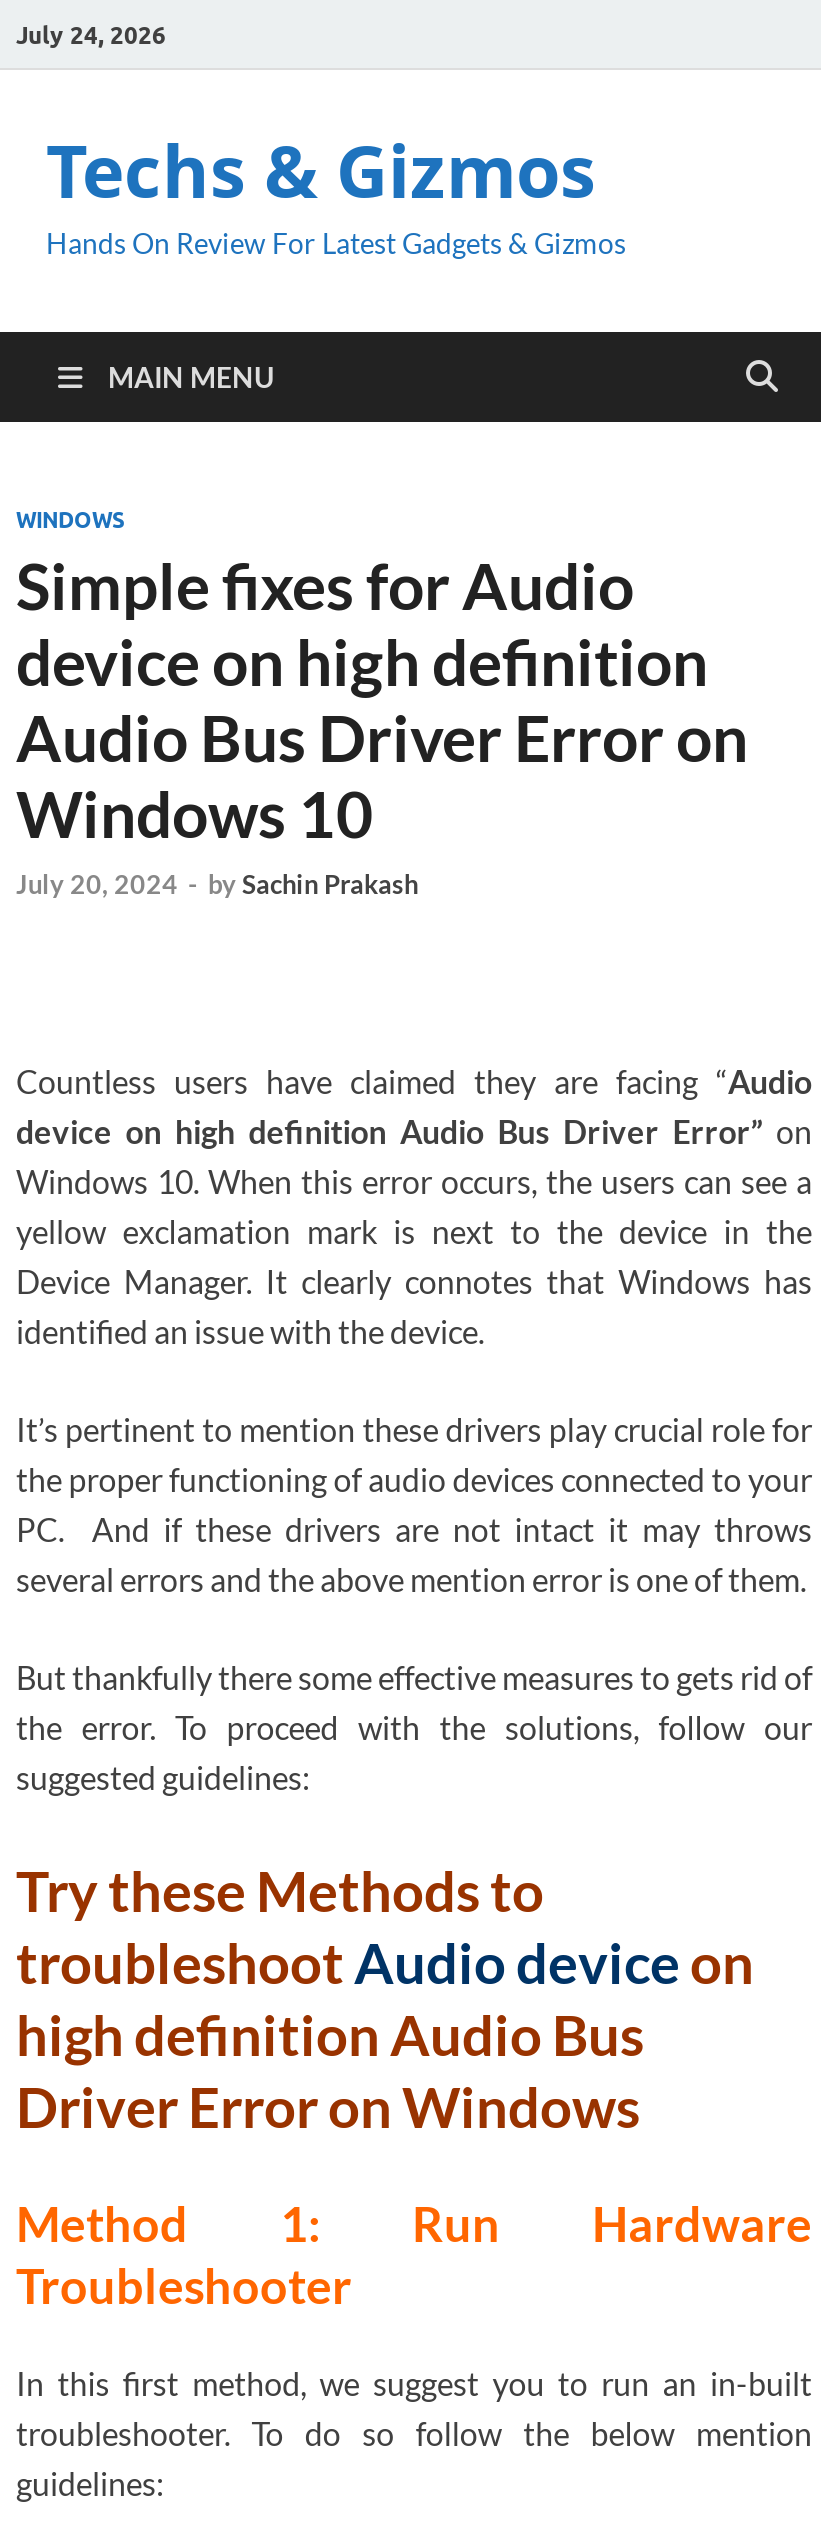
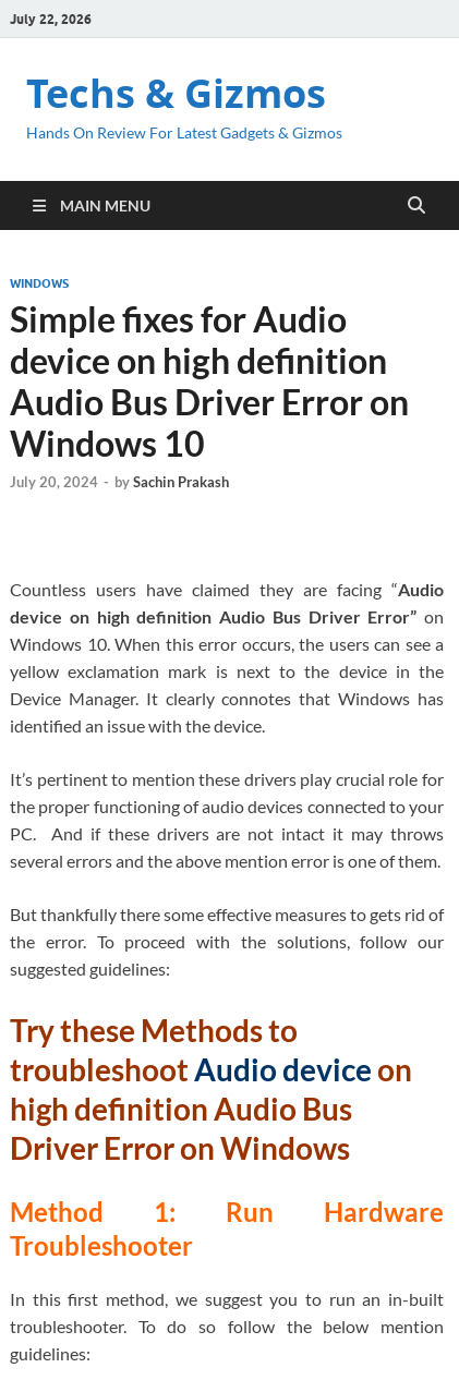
- July 24, 2026
+ July 22, 2026
